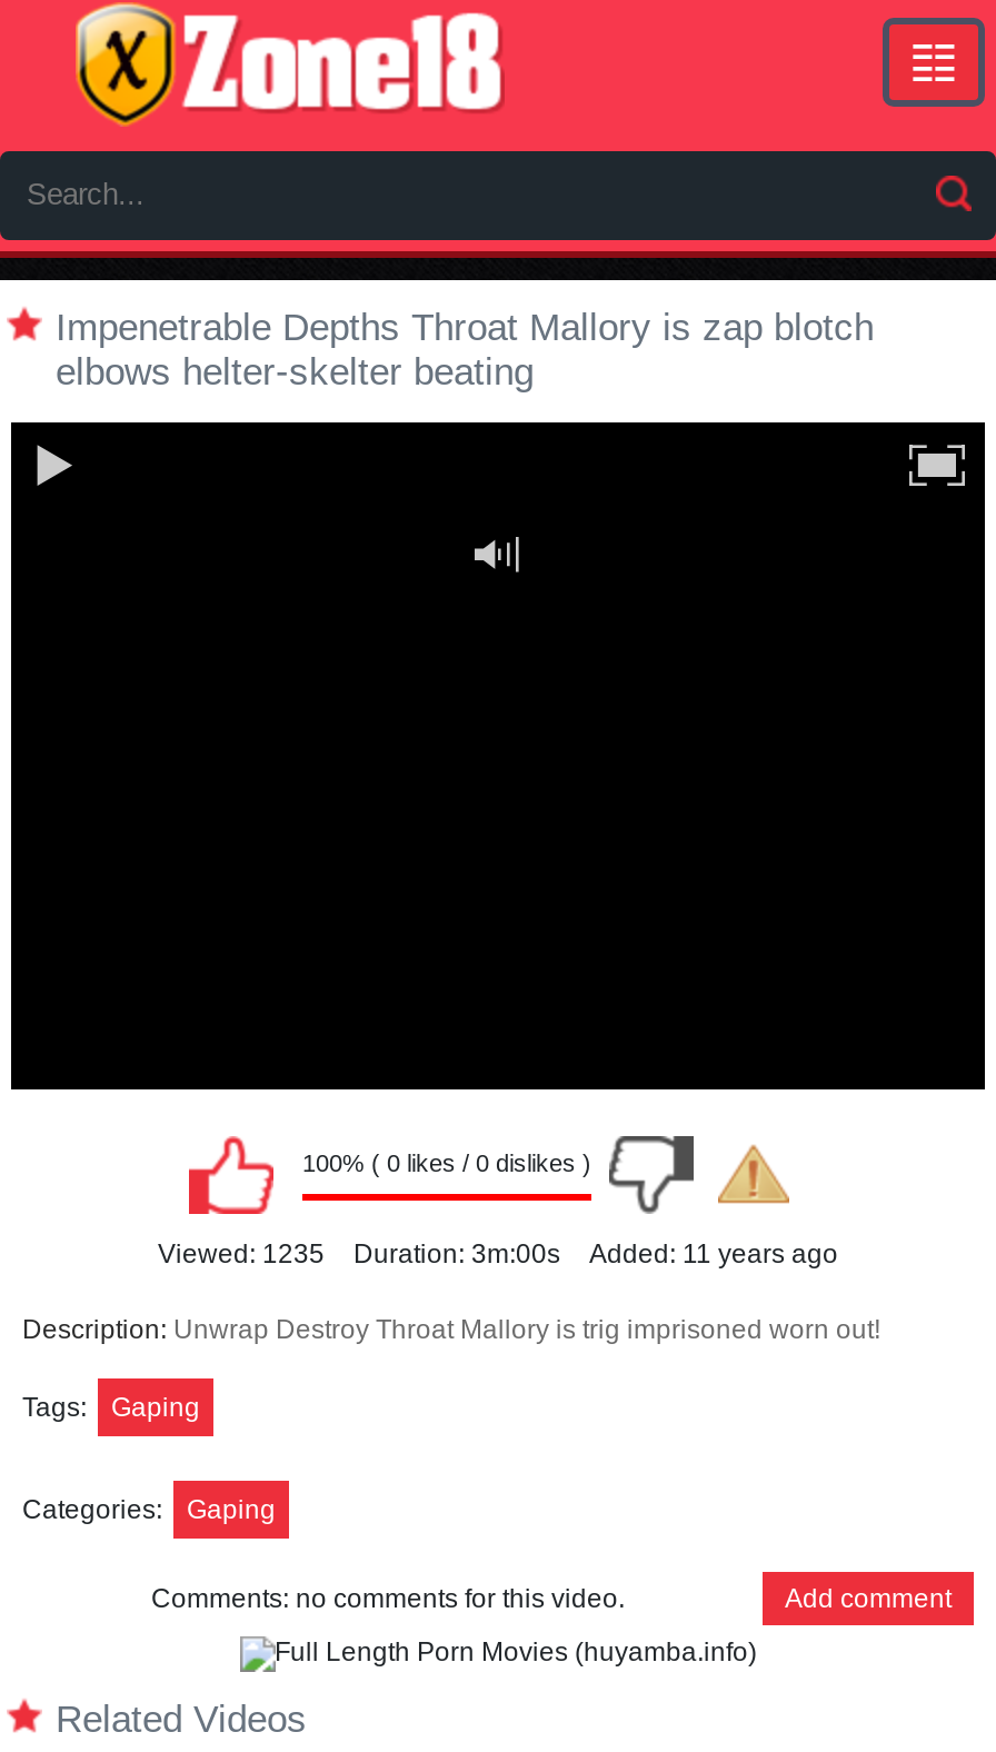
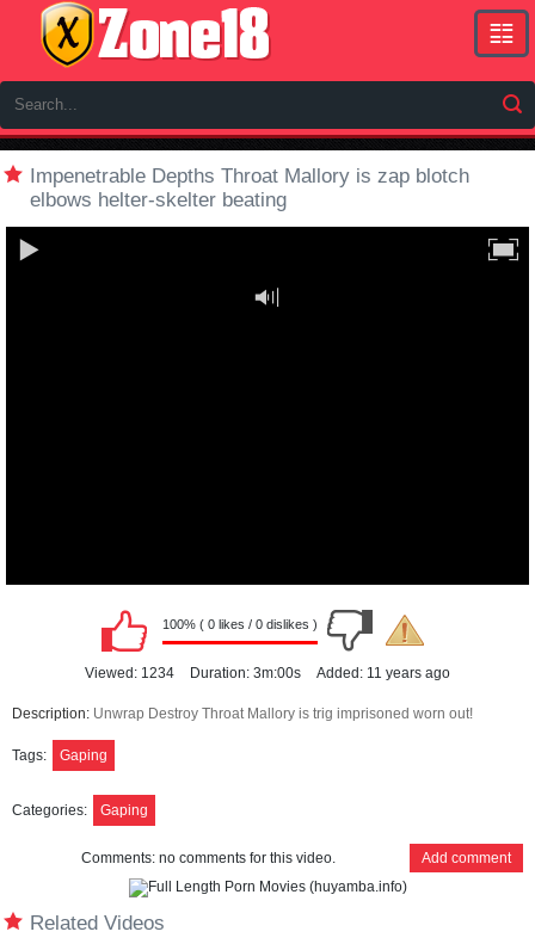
- Viewed: 1235 Duration: 3m:00s Added: 11 years ago
+ Viewed: 1234 Duration: 3m:00s Added: 11 years ago
